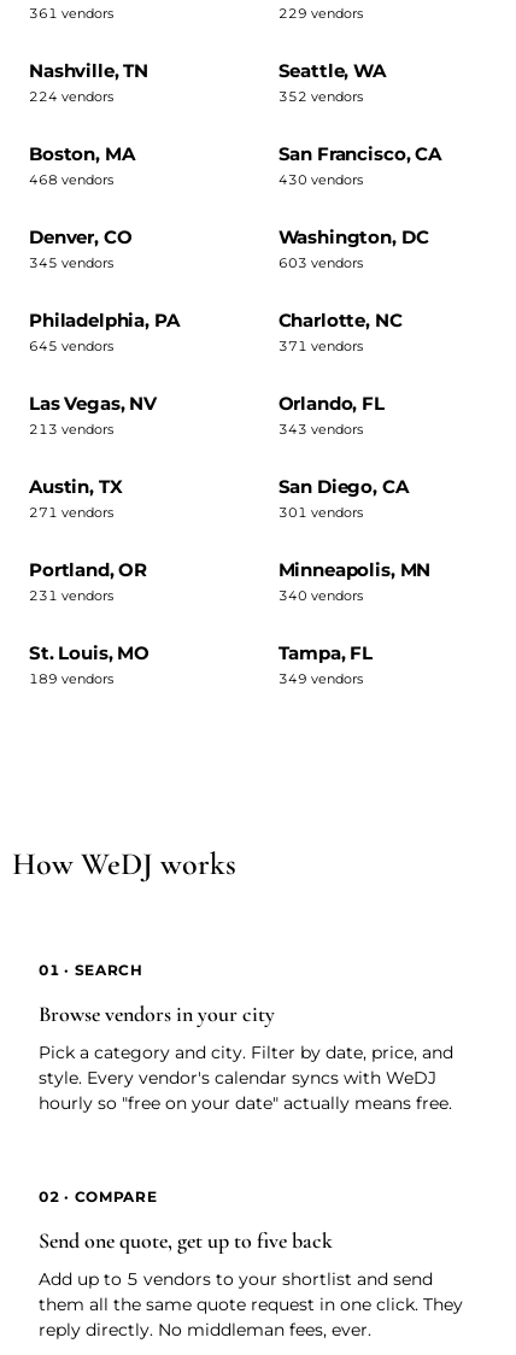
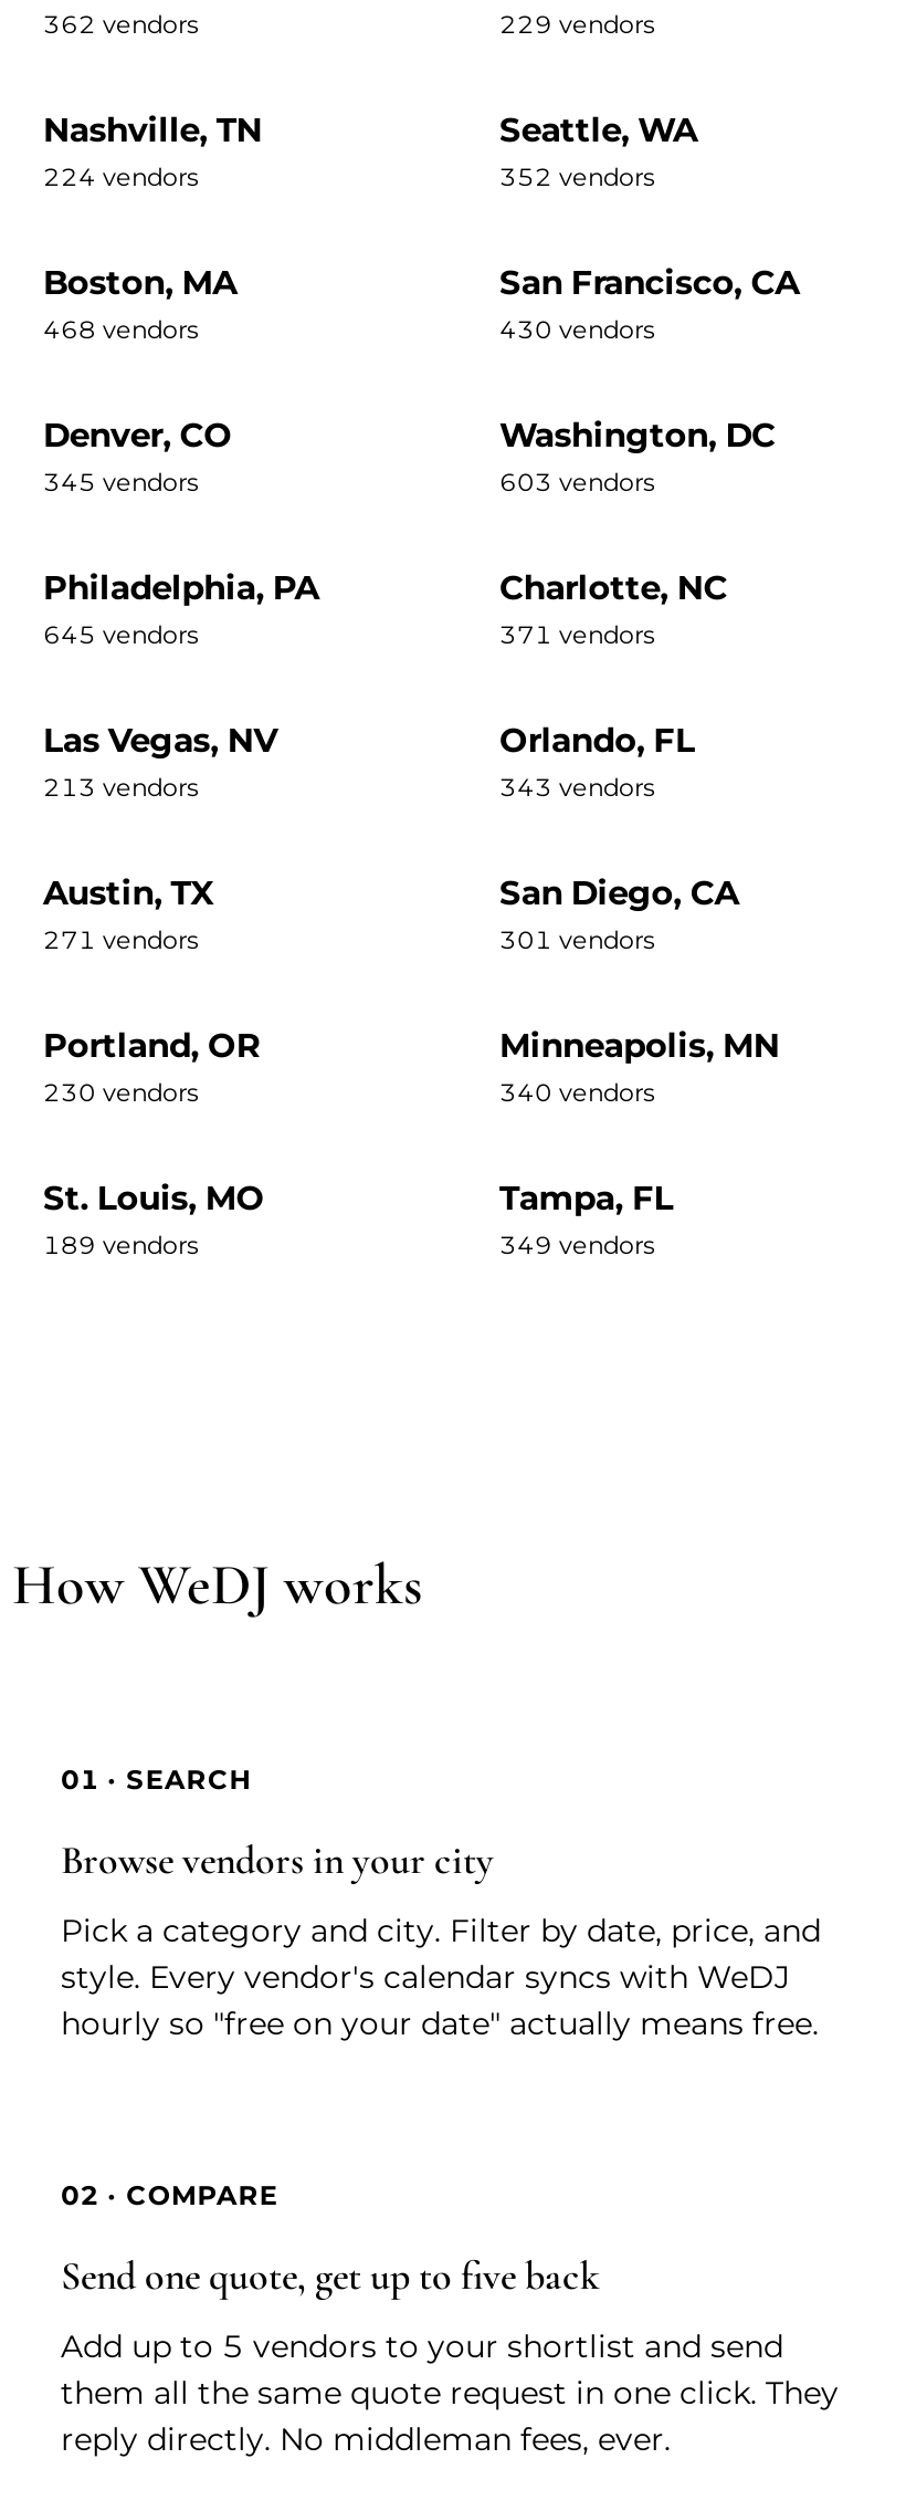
- 361 vendors
+ 362 vendors

- 231 vendors
+ 230 vendors
